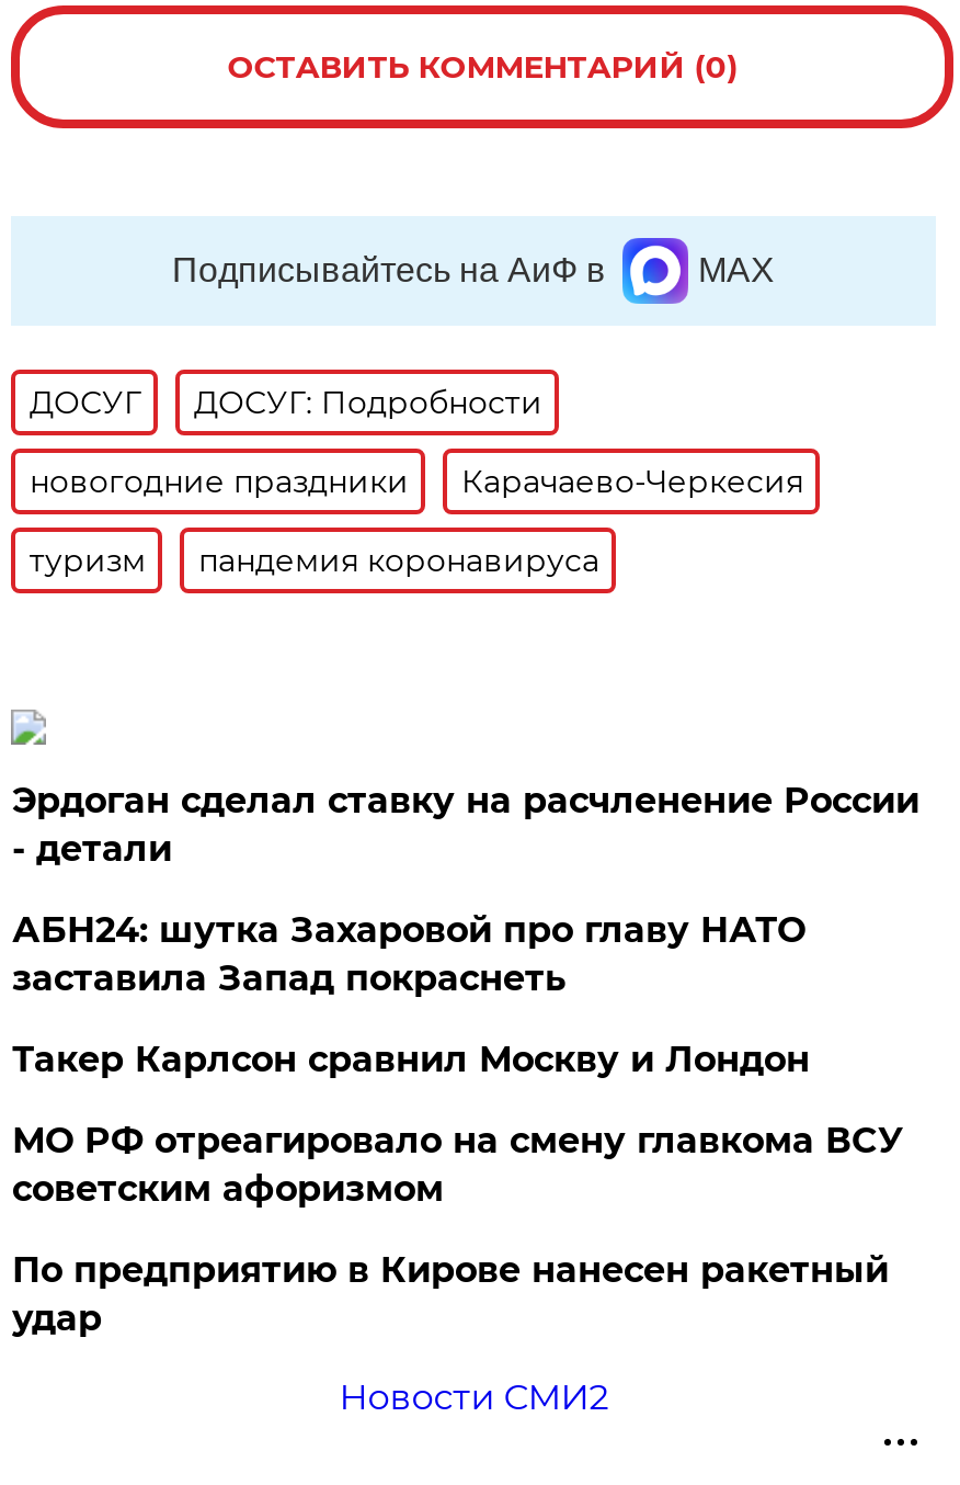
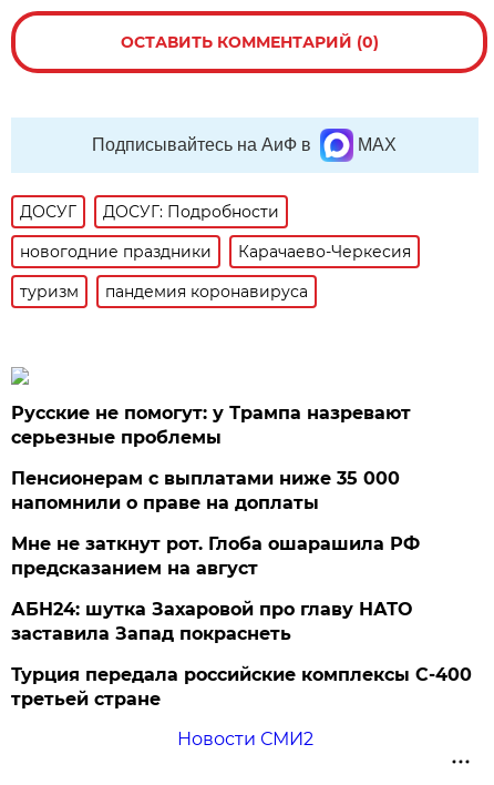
- Эрдоган сделал ставку на расчленение России
- - детали
+ Русские не помогут: у Трампа назревают
+ серьезные проблемы
+ Пенсионерам с выплатами ниже 35 000
+ напомнили о праве на доплаты
+ Мне не заткнут рот. Глоба ошарашила РФ
+ предсказанием на август

moved down: АБН24: шутка Захаровой про главу НАТО | заставила Запад покраснеть

- Такер Карлсон сравнил Москву и Лондон
- МО РФ отреагировало на смену главкома ВСУ
- советским афоризмом
- По предприятию в Кирове нанесен ракетный
- удар
+ Турция передала российские комплексы С-400
+ третьей стране
